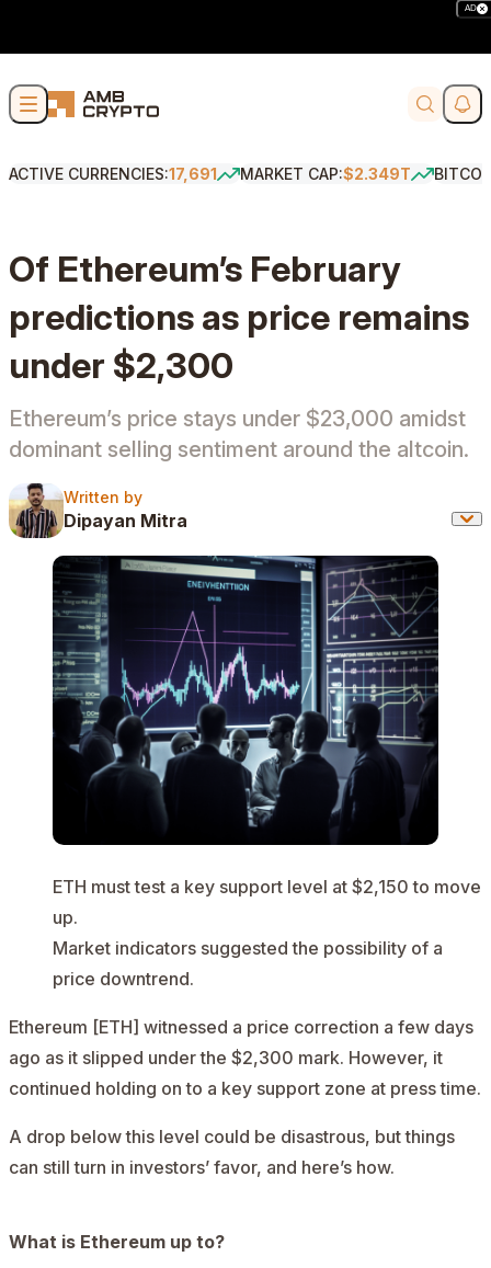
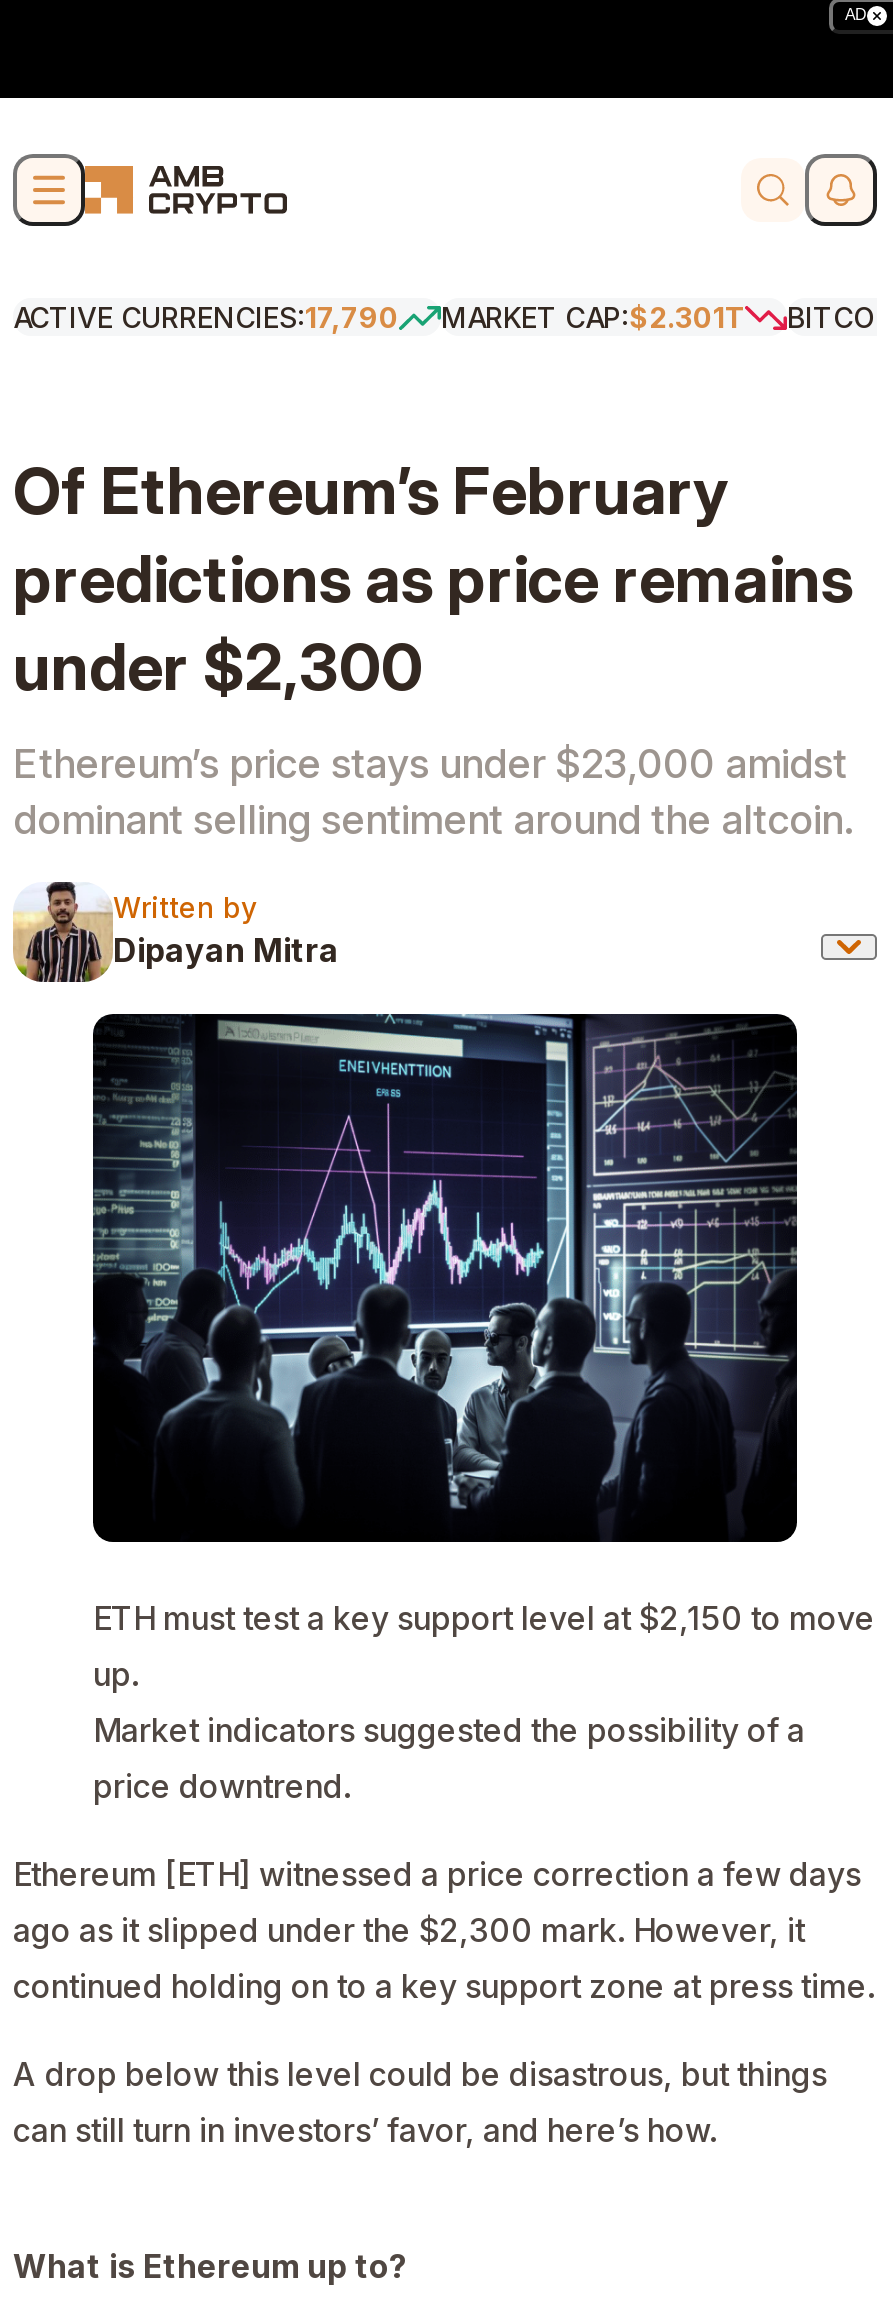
- ACTIVE CURRENCIES:17,691
+ ACTIVE CURRENCIES:17,790

- MARKET CAP:$2.349T
+ MARKET CAP:$2.301T
